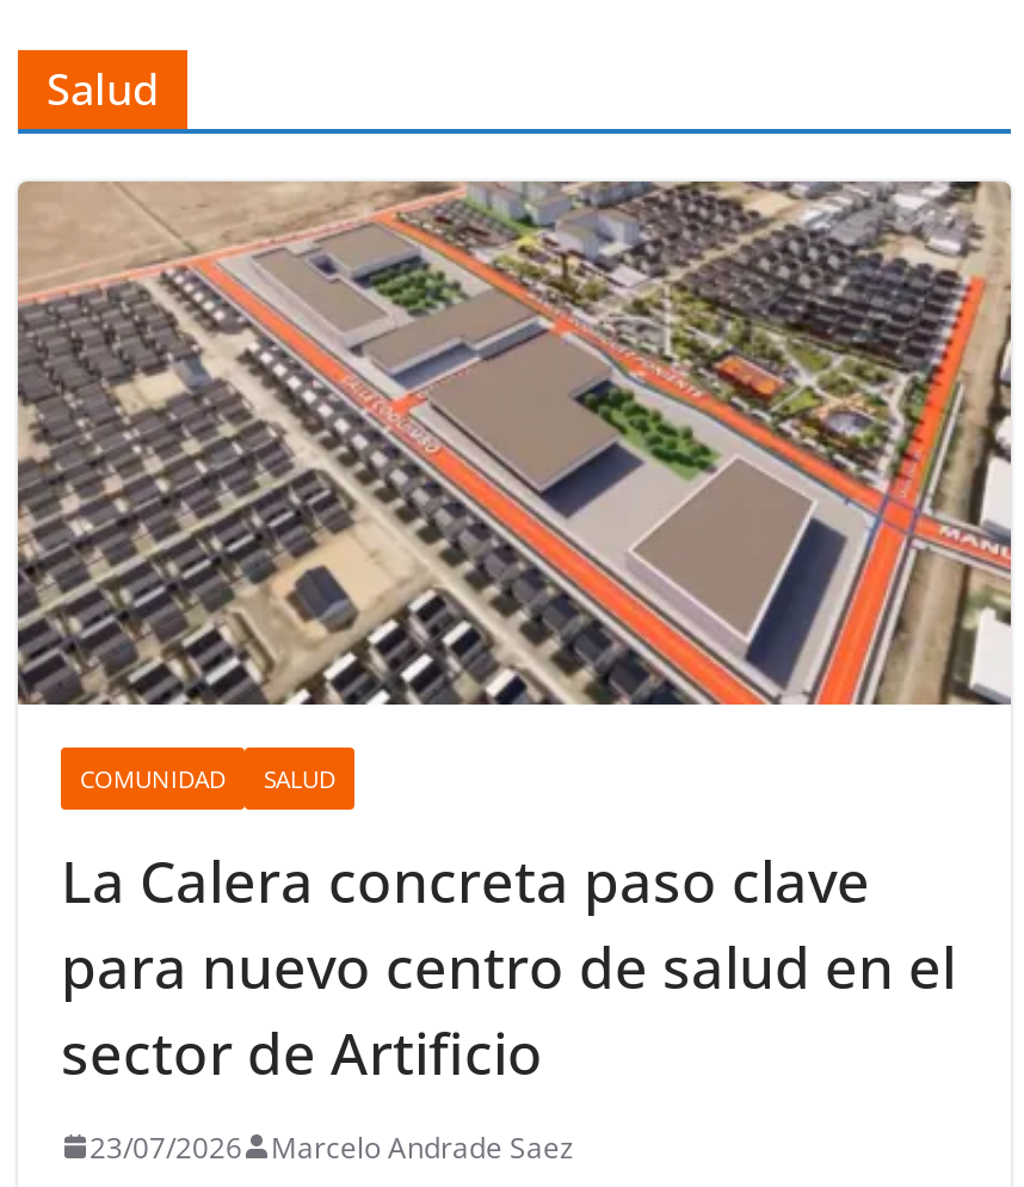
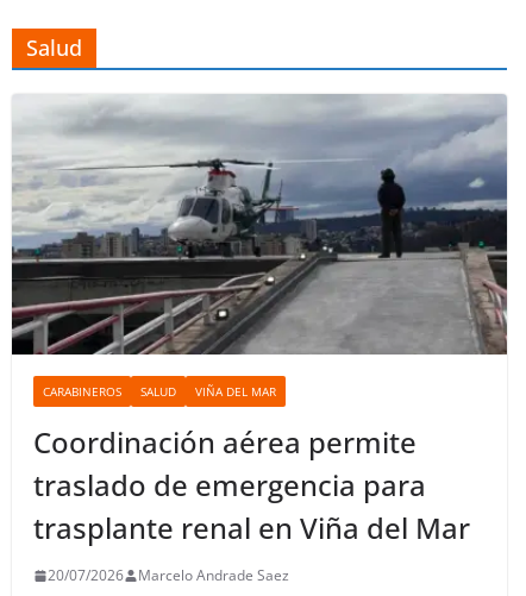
- [image]
- COMUNIDAD
+ [image]
+ CARABINEROS

- La Calera concreta paso clave
- para nuevo centro de salud en el
- sector de Artificio
- 23/07/2026
+ VIÑA DEL MAR
+ Coordinación aérea permite
+ traslado de emergencia para
+ trasplante renal en Viña del Mar
+ 20/07/2026
